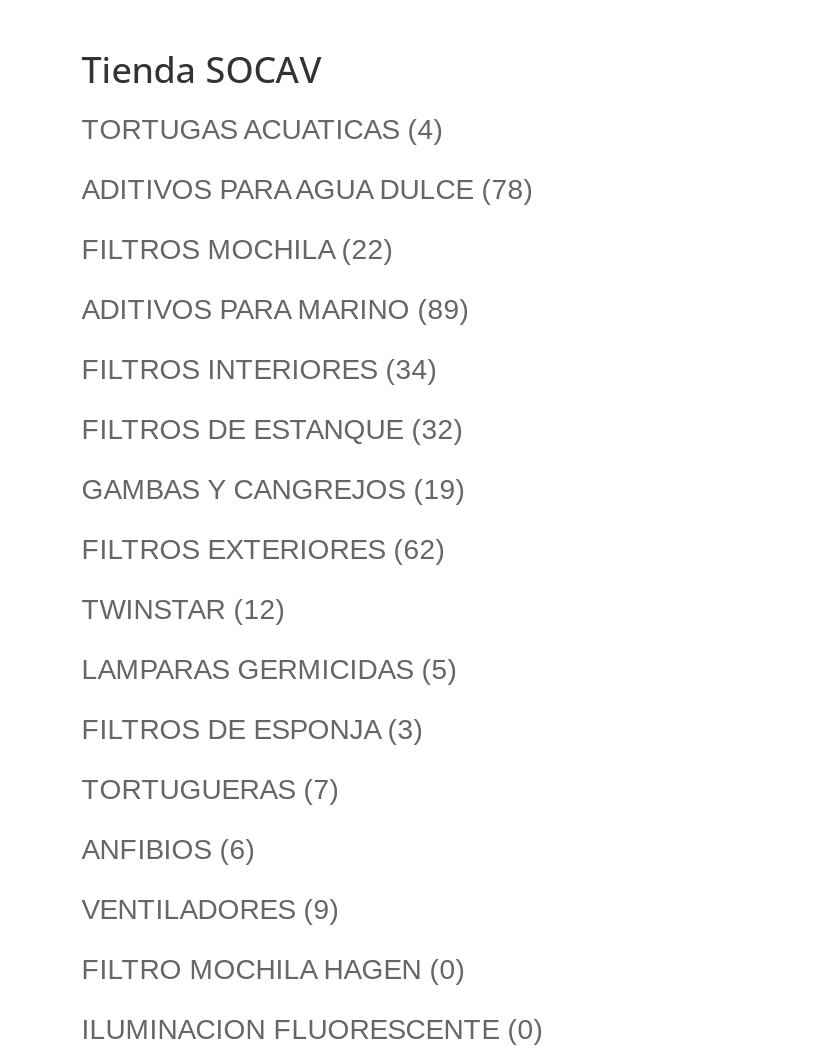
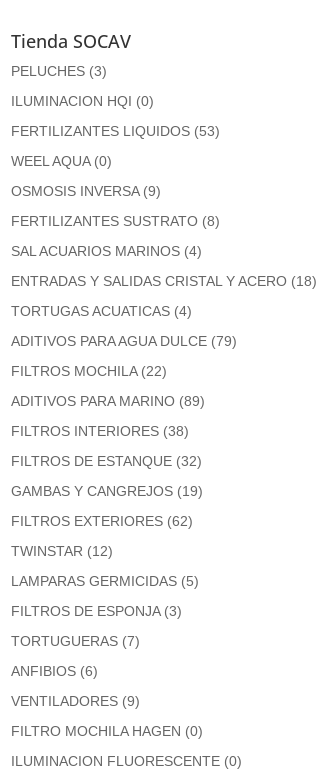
+ PELUCHES (3)
+ ILUMINACION HQI (0)
+ FERTILIZANTES LIQUIDOS (53)
+ WEEL AQUA (0)
+ OSMOSIS INVERSA (9)
+ FERTILIZANTES SUSTRATO (8)
+ SAL ACUARIOS MARINOS (4)
+ ENTRADAS Y SALIDAS CRISTAL Y ACERO (18)

- ADITIVOS PARA AGUA DULCE (78)
+ ADITIVOS PARA AGUA DULCE (79)

- FILTROS INTERIORES (34)
+ FILTROS INTERIORES (38)
